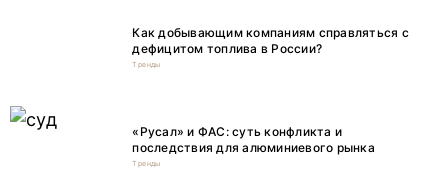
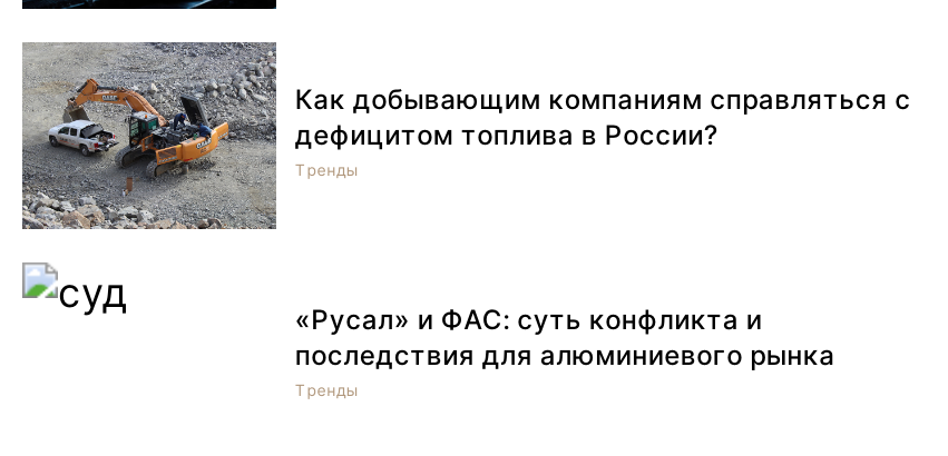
+ [image]
